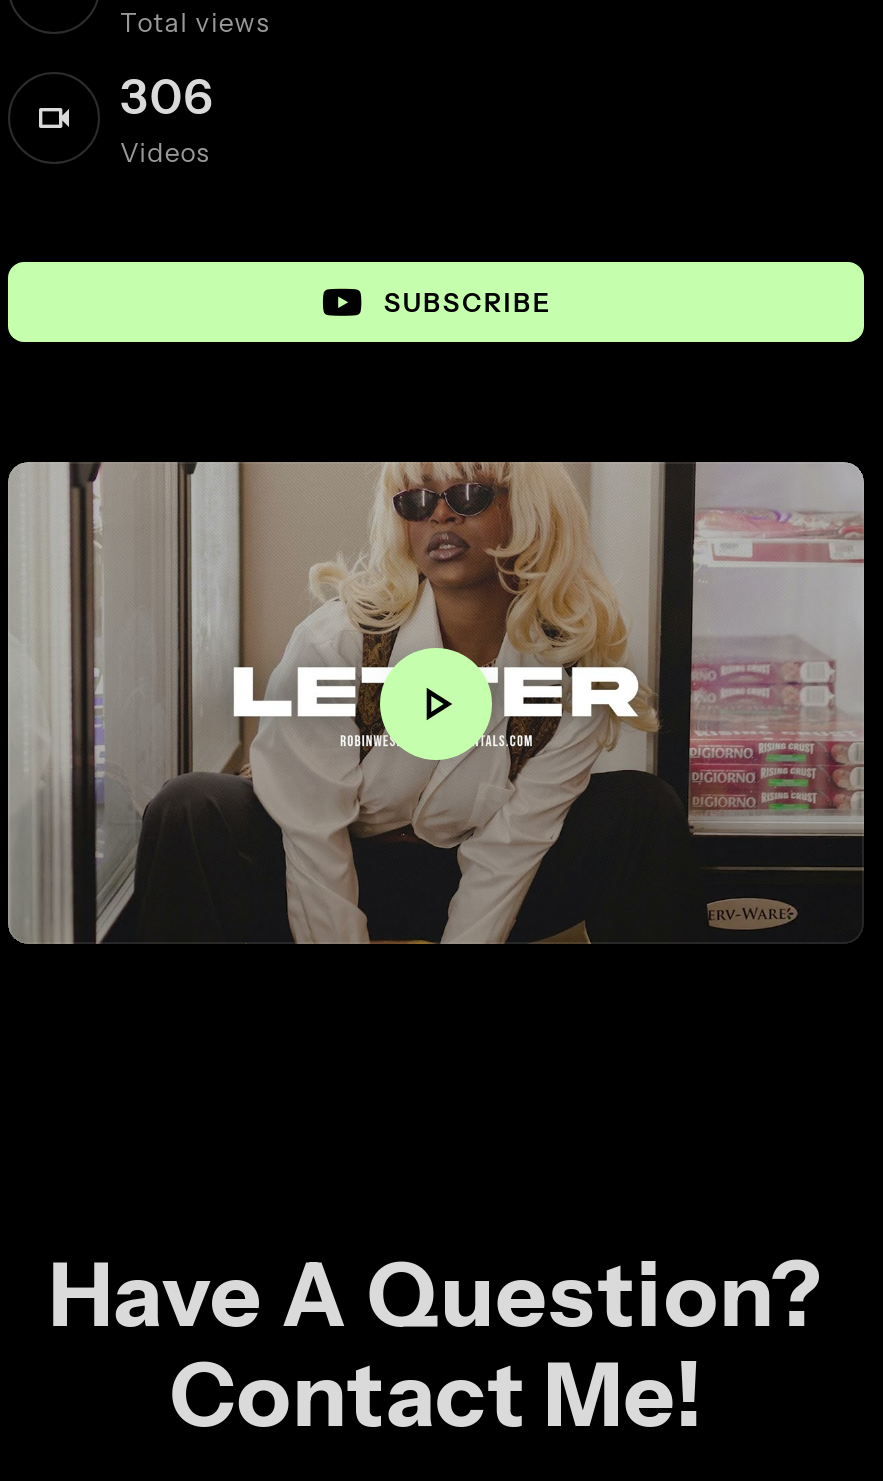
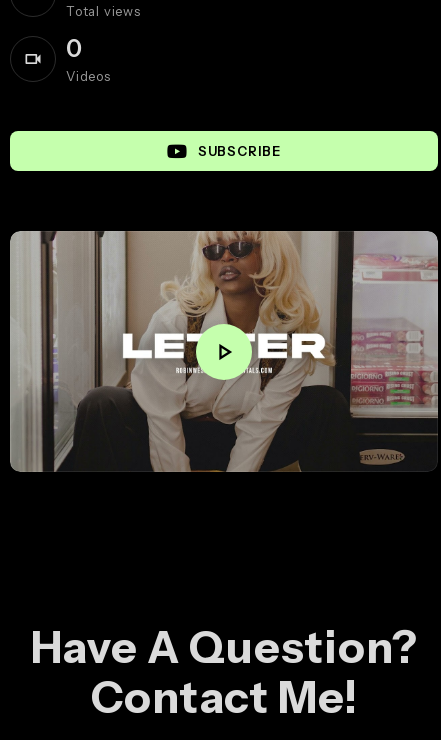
- 306
+ 0
